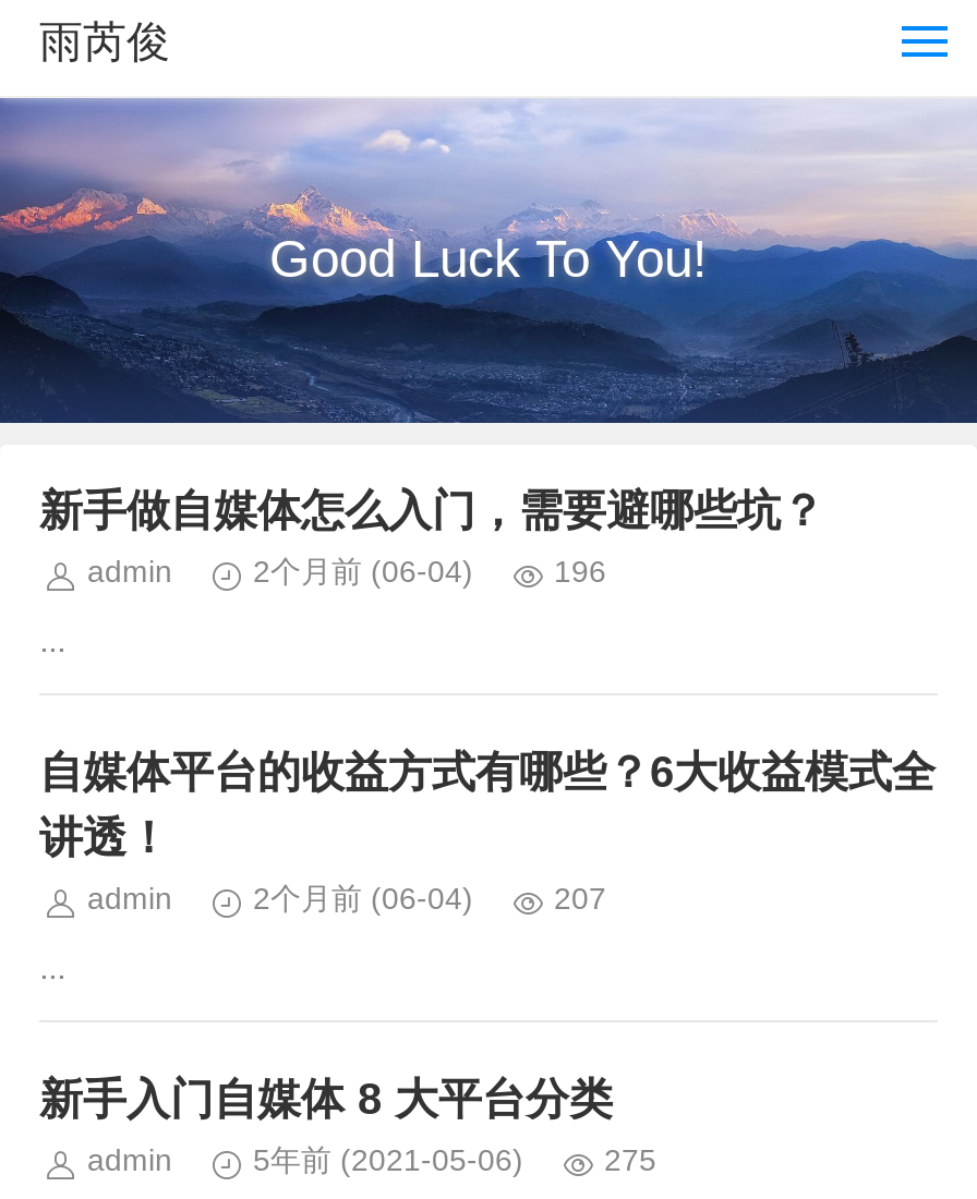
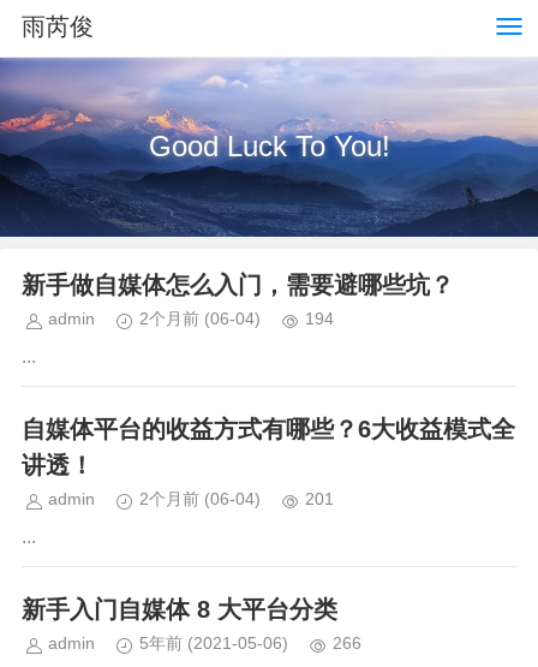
- 196
+ 194

- 207
+ 201

- 275
+ 266
